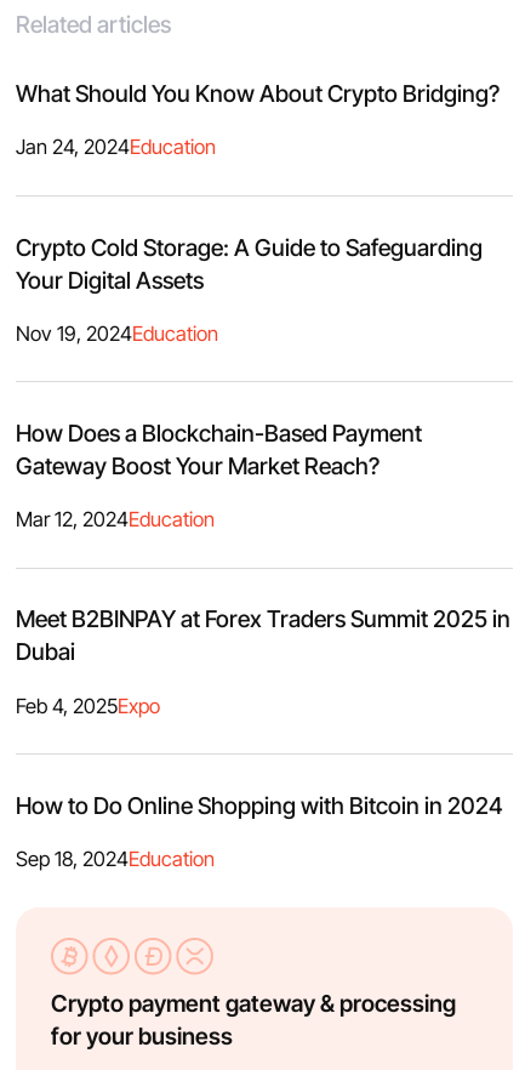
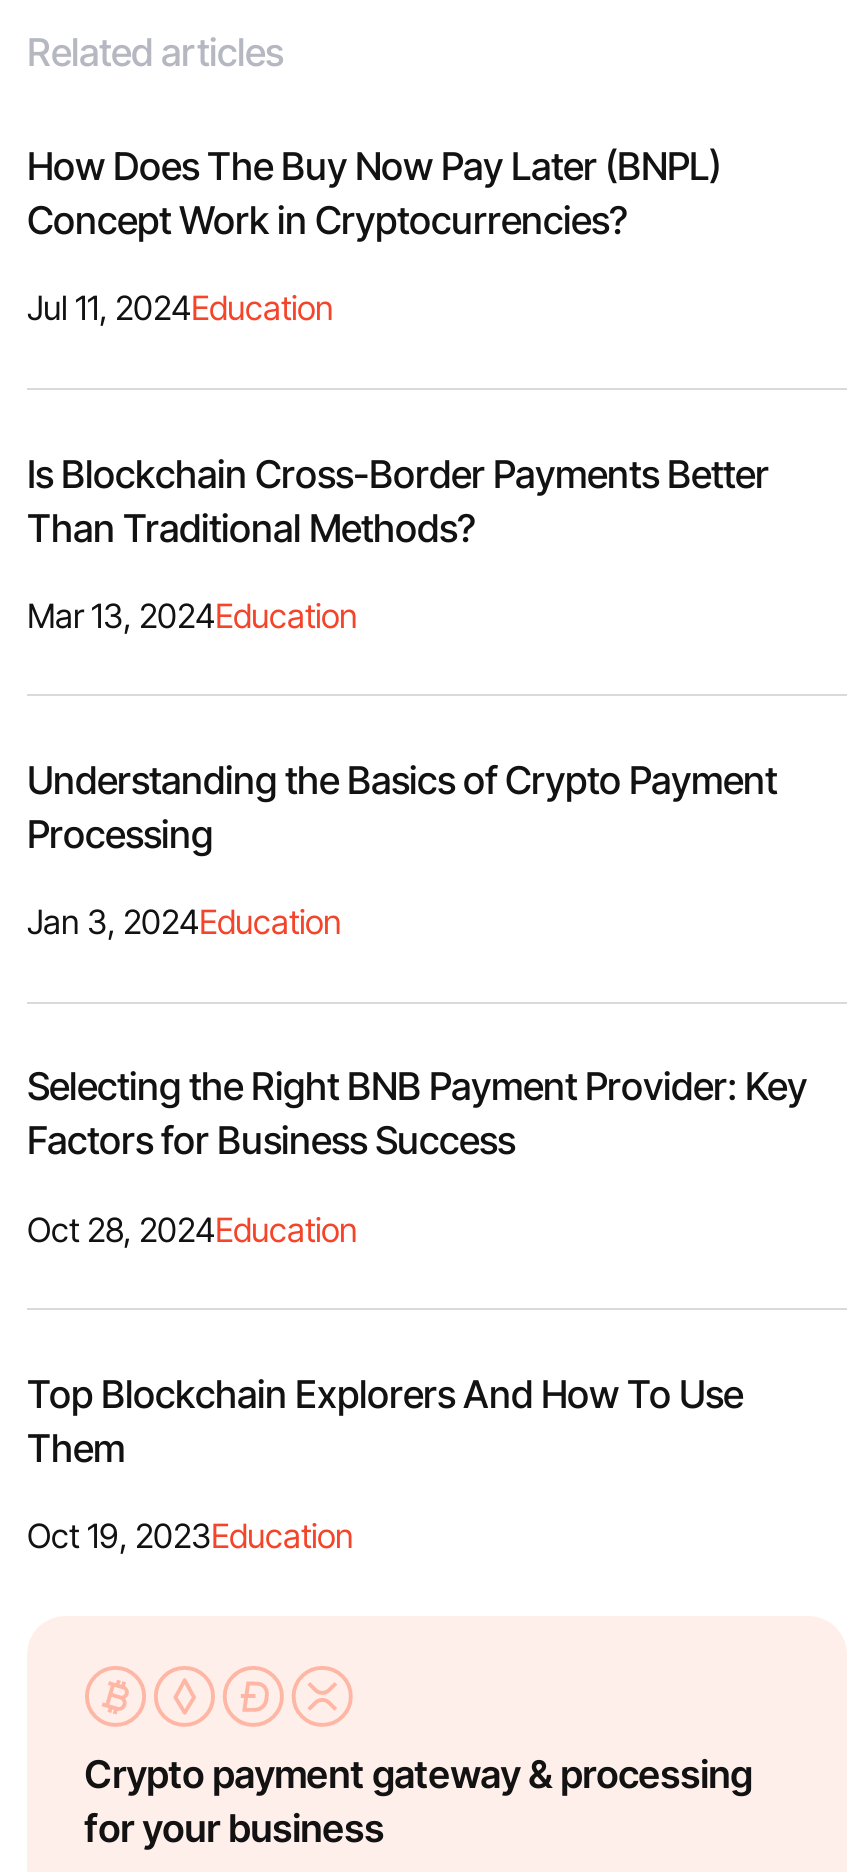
- What Should You Know About Crypto Bridging?
+ How Does The Buy Now Pay Later (BNPL)
+ Concept Work in Cryptocurrencies?

- Jan 24, 2024Education
+ Jul 11, 2024Education

- Crypto Cold Storage: A Guide to Safeguarding
- Your Digital Assets
+ Is Blockchain Cross-Border Payments Better
+ Than Traditional Methods?

- Nov 19, 2024Education
+ Mar 13, 2024Education

- How Does a Blockchain-Based Payment
- Gateway Boost Your Market Reach?
+ Understanding the Basics of Crypto Payment
+ Processing

- Mar 12, 2024Education
+ Jan 3, 2024Education

- Meet B2BINPAY at Forex Traders Summit 2025 in
- Dubai
+ Selecting the Right BNB Payment Provider: Key
+ Factors for Business Success

- Feb 4, 2025Expo
+ Oct 28, 2024Education

- How to Do Online Shopping with Bitcoin in 2024
+ Top Blockchain Explorers And How To Use
+ Them

- Sep 18, 2024Education
+ Oct 19, 2023Education
